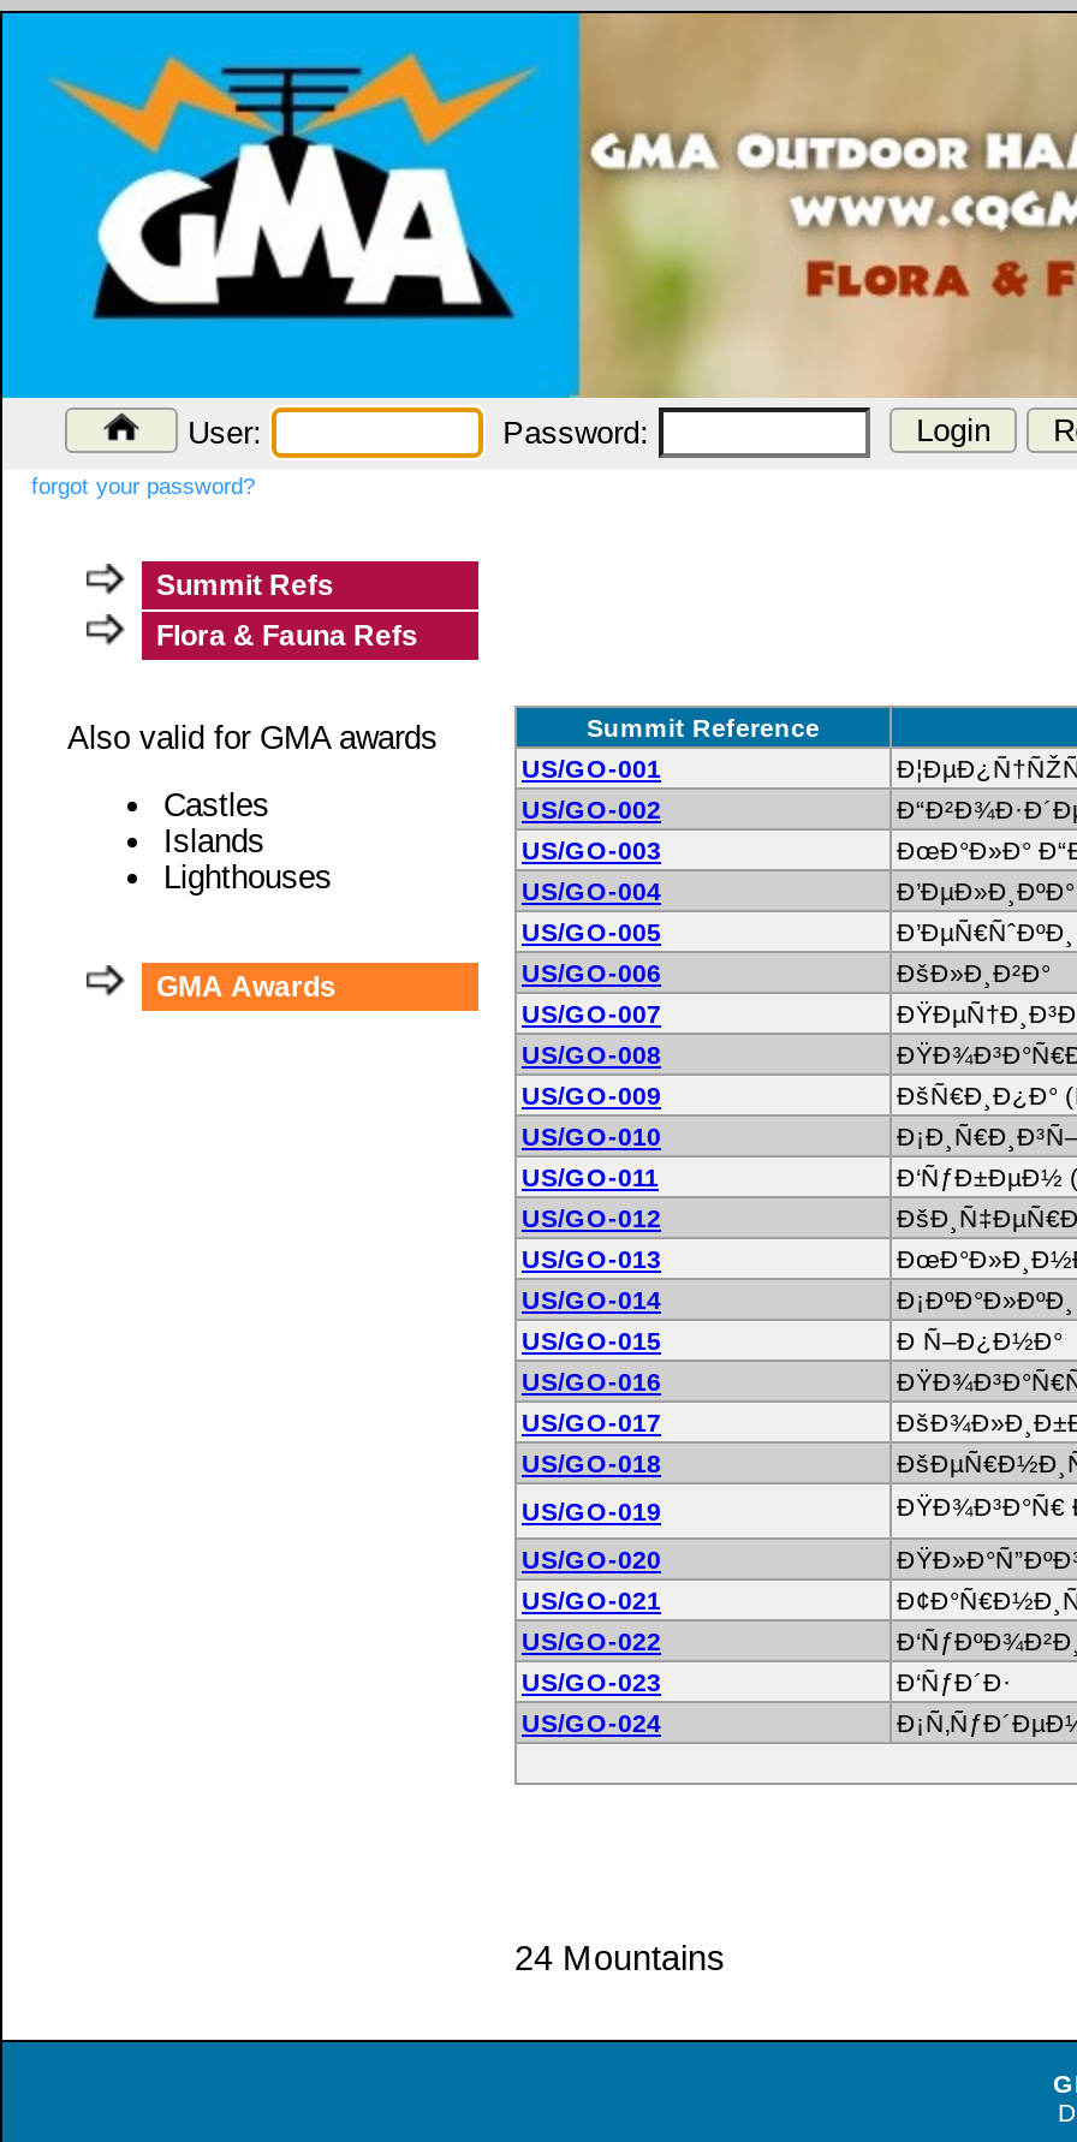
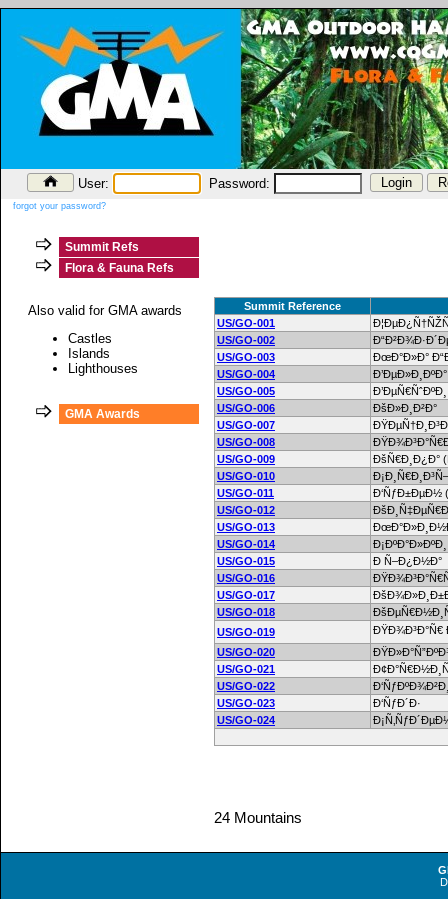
- [image]
+ [image]
